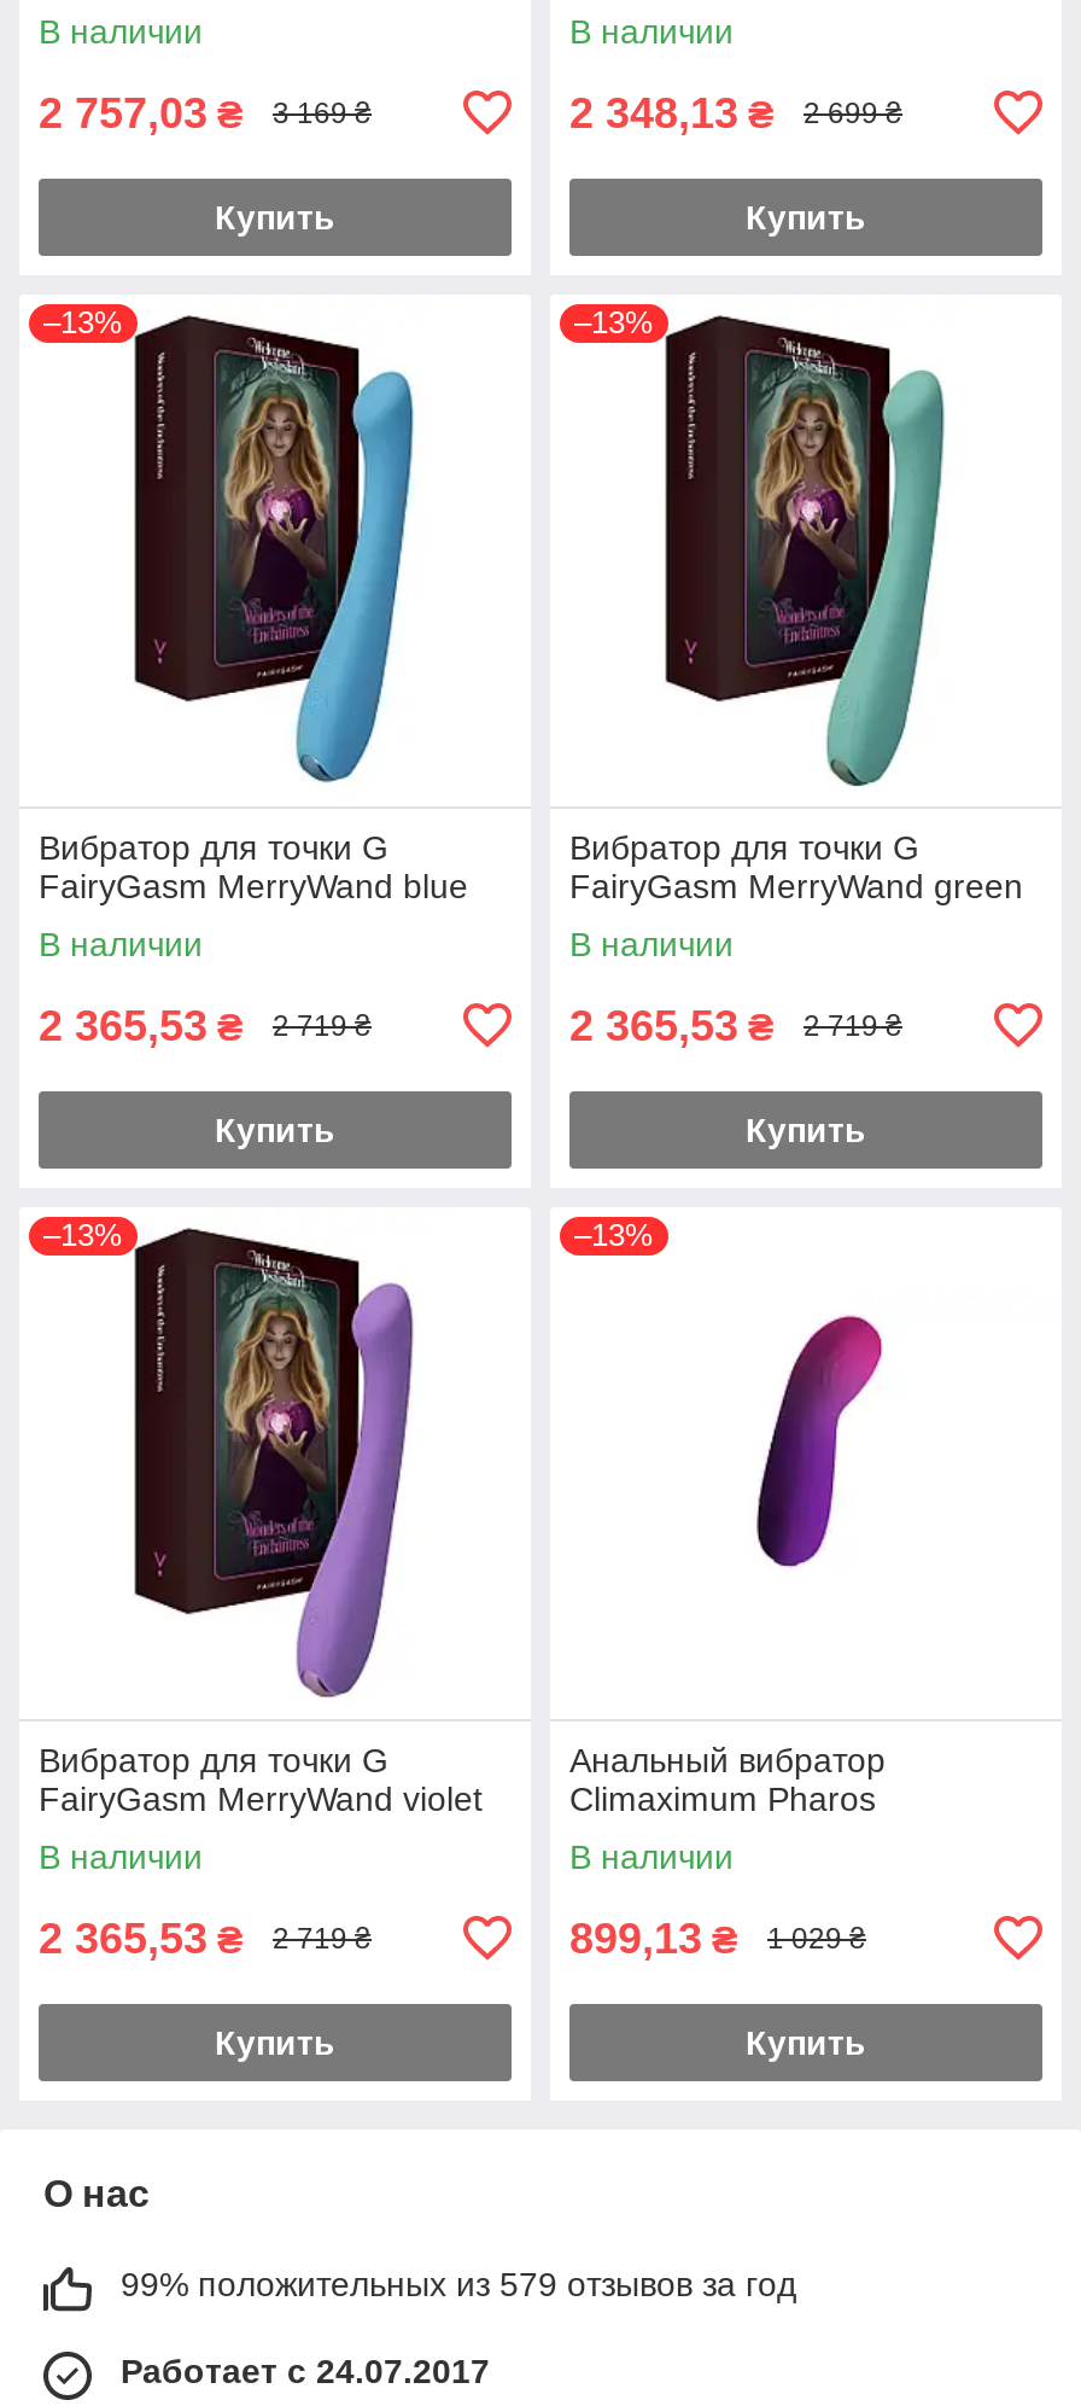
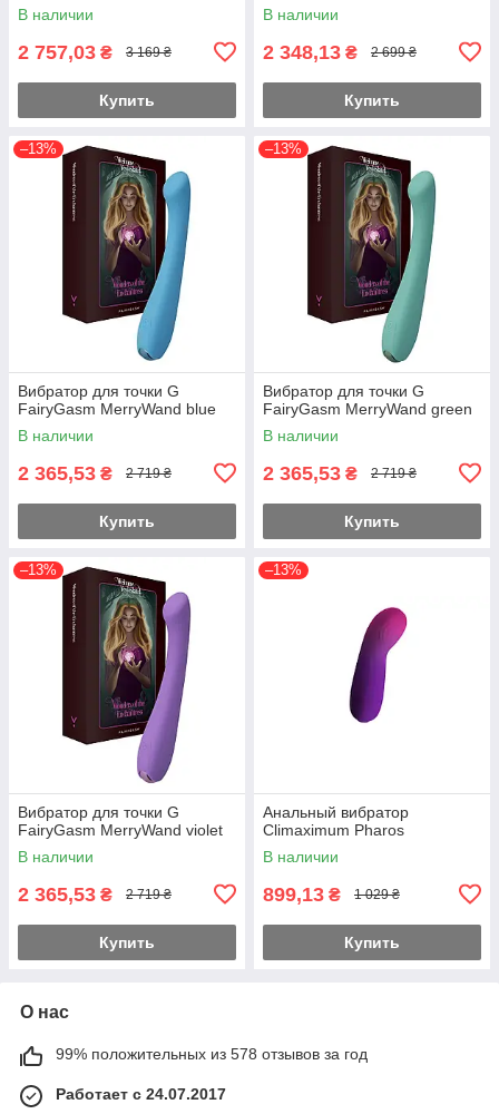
- 99% положительных из 579 отзывов за год
+ 99% положительных из 578 отзывов за год
